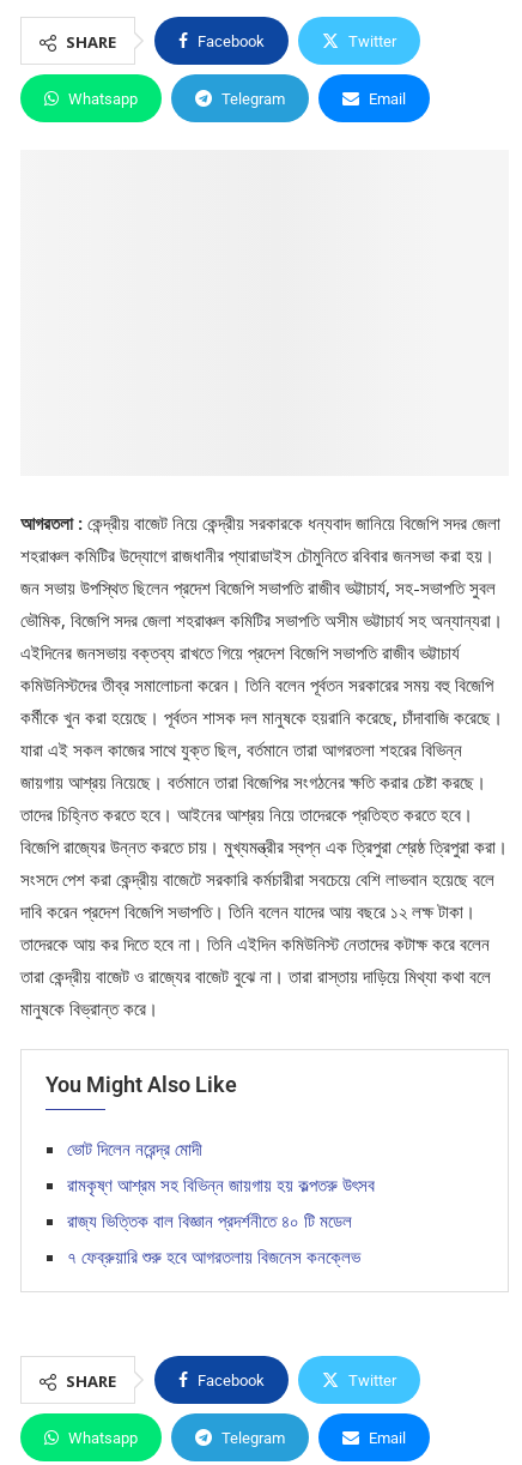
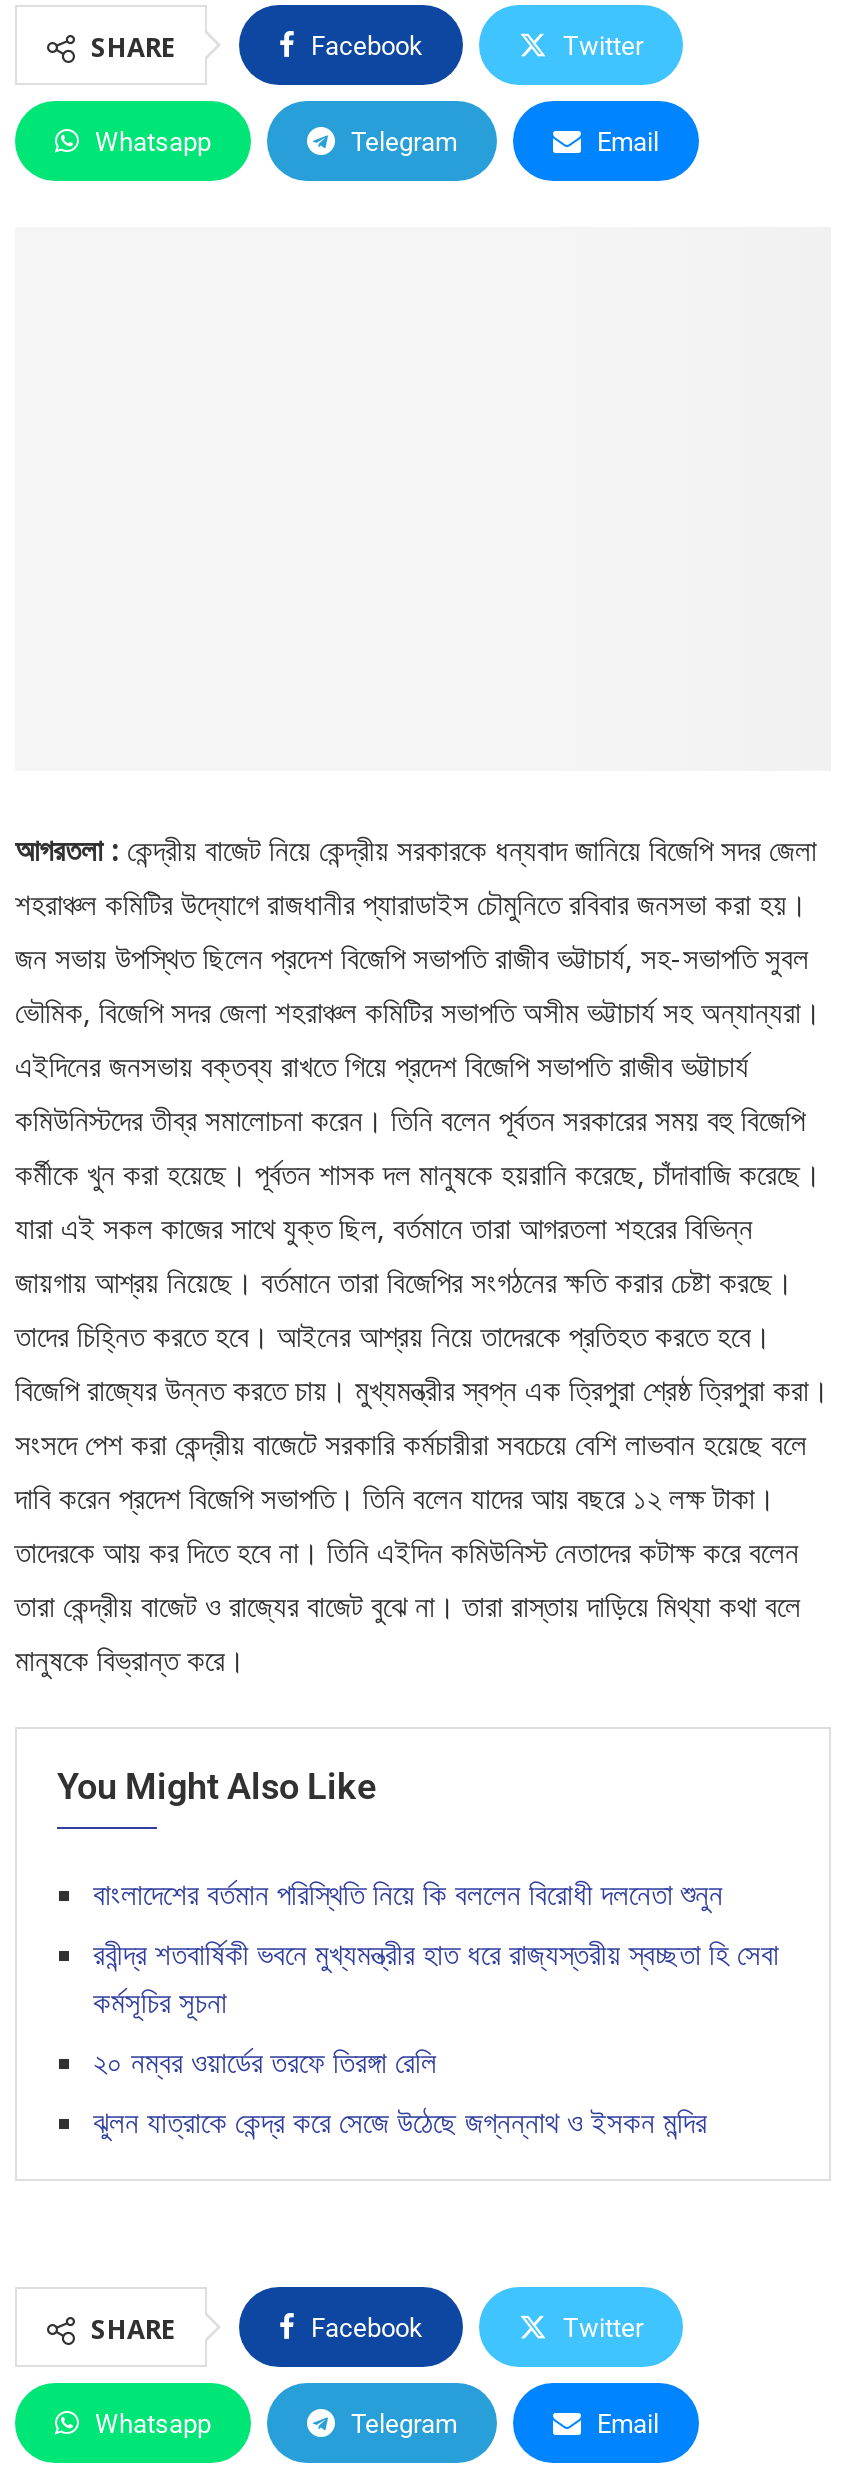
- ভোট দিলেন নরেন্দ্র মোদী
+ বাংলাদেশের বর্তমান পরিস্থিতি নিয়ে কি বললেন বিরোধী দলনেতা শুনুন

- রামকৃষ্ণ আশ্রম সহ বিভিন্ন জায়গায় হয় কল্পতরু উৎসব
+ রবীন্দ্র শতবার্ষিকী ভবনে মুখ্যমন্ত্রীর হাত ধরে রাজ্যস্তরীয় স্বচ্ছতা হি সেবা
+ কর্মসূচির সূচনা

- রাজ্য ভিত্তিক বাল বিজ্ঞান প্রদর্শনীতে ৪০ টি মডেল
+ ২০ নম্বর ওয়ার্ডের তরফে তিরঙ্গা রেলি

- ৭ ফেব্রুয়ারি শুরু হবে আগরতলায় বিজনেস কনক্লেভ
+ ঝুলন যাত্রাকে কেন্দ্র করে সেজে উঠেছে জগ্নন্নাথ ও ইসকন মন্দির
